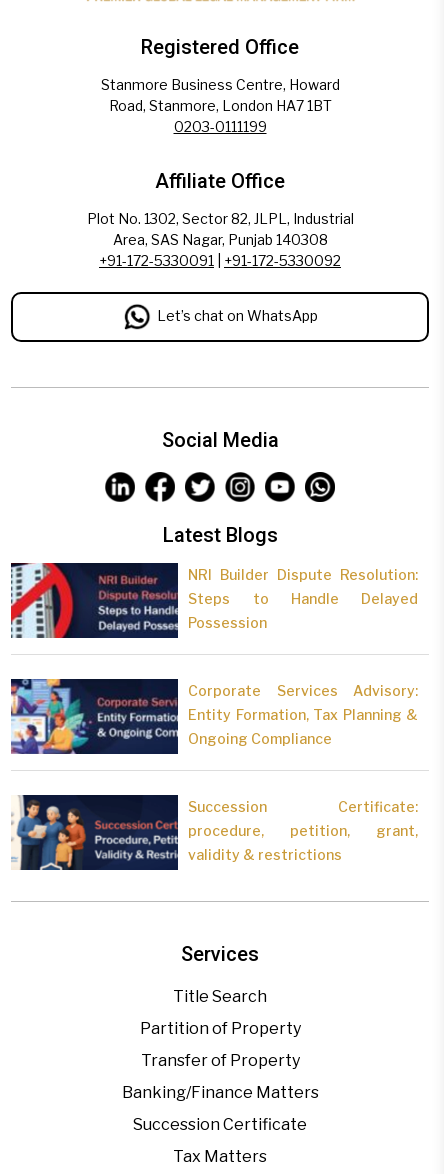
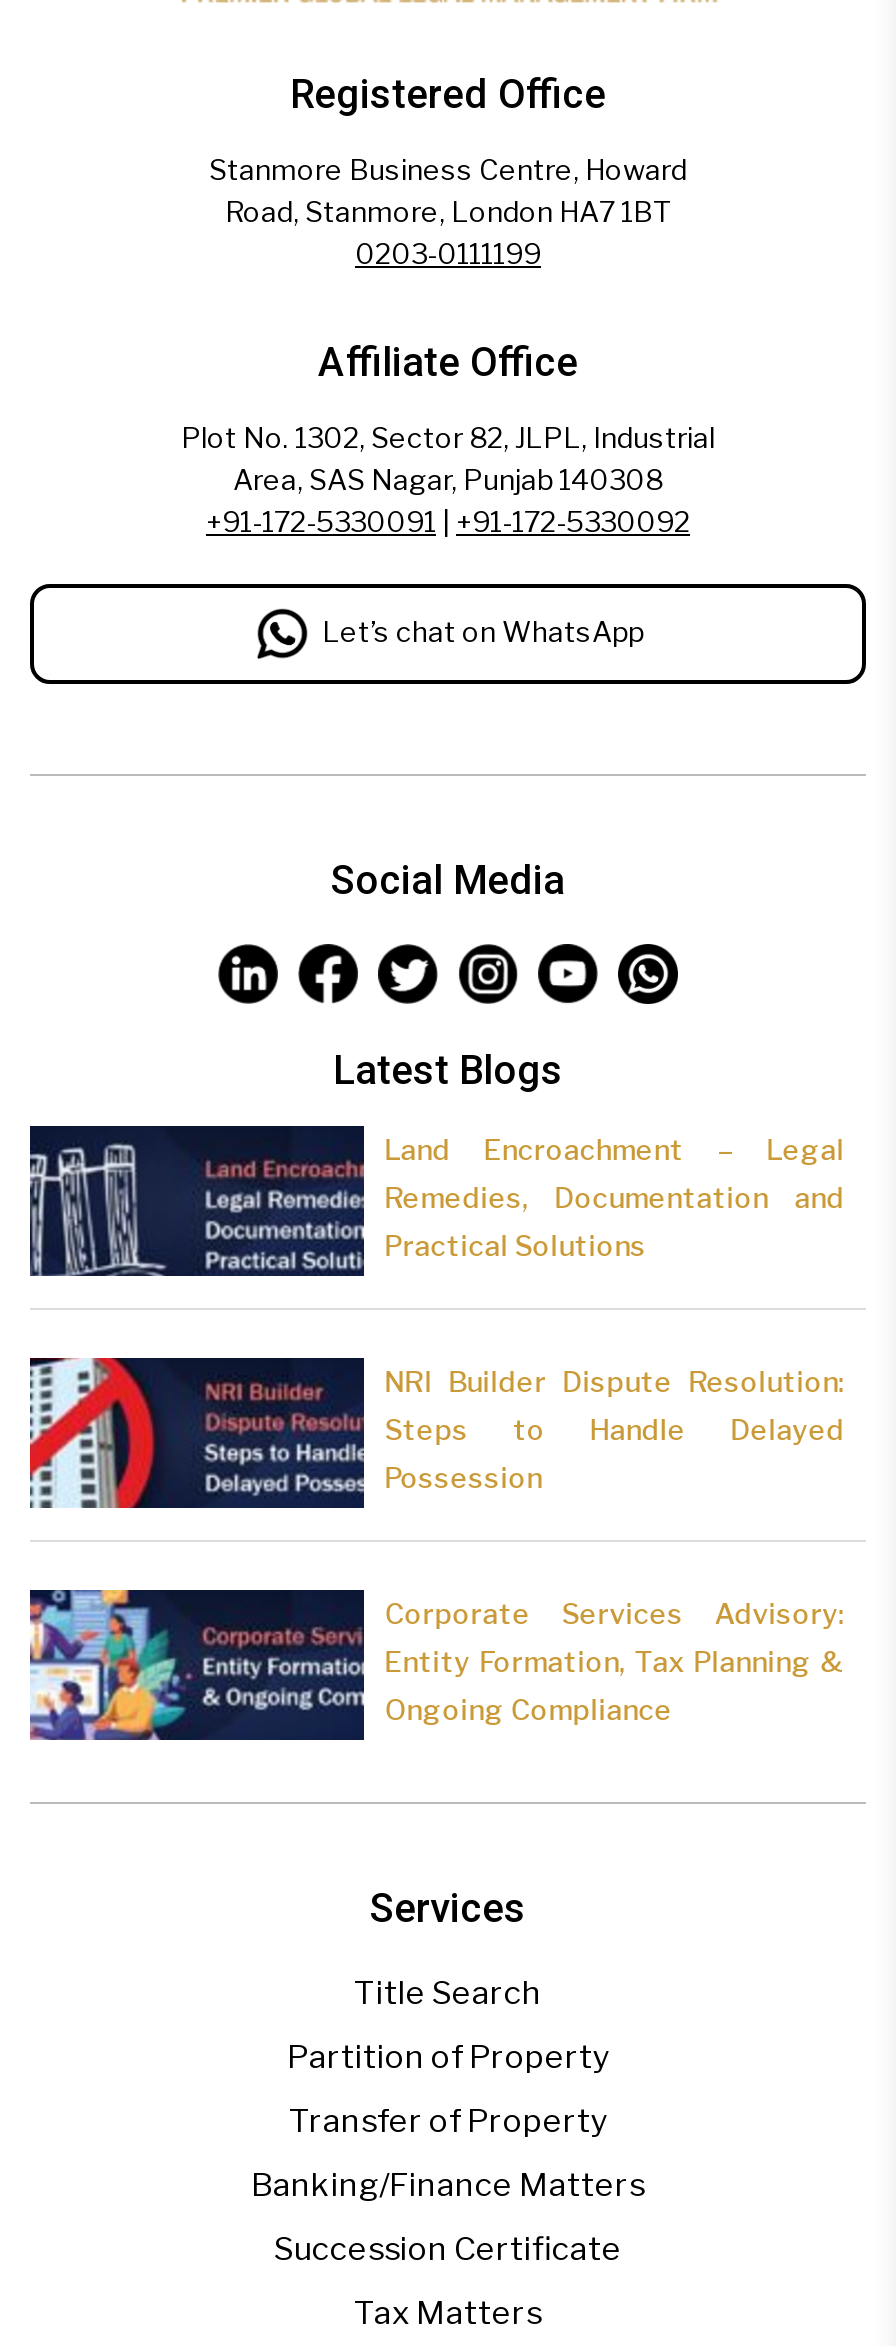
+ [image]

+ [image]
+ Land Encroachment – Legal
+ Remedies, Documentation and
+ Practical Solutions

moved down: [image] | NRI Builder Dispute Resolution: | Steps to Handle Delayed | Possession | Corporate Services Advisory: | Entity Formation, Tax Planning & | Ongoing Compliance

- [image]
- Succession Certificate:
- procedure, petition, grant,
- validity & restrictions
